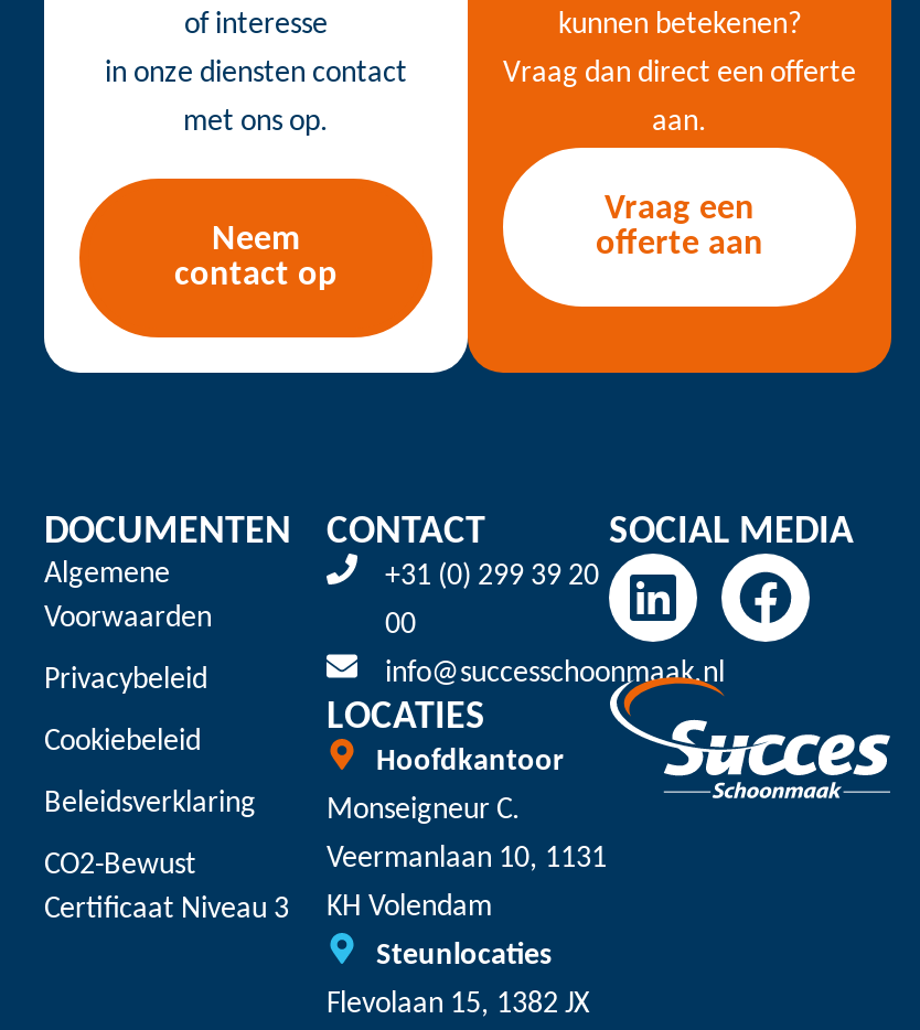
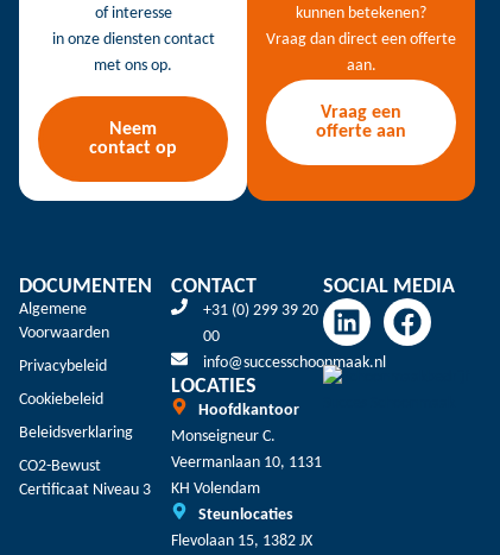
- [image]
